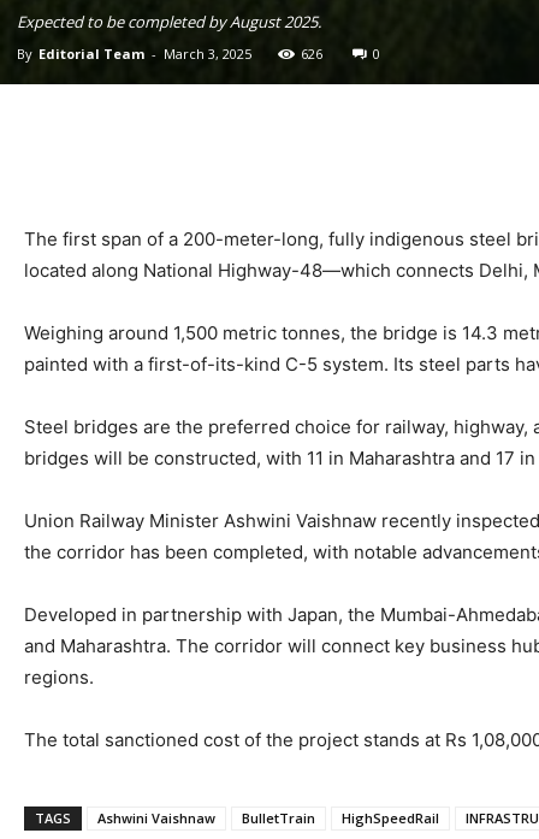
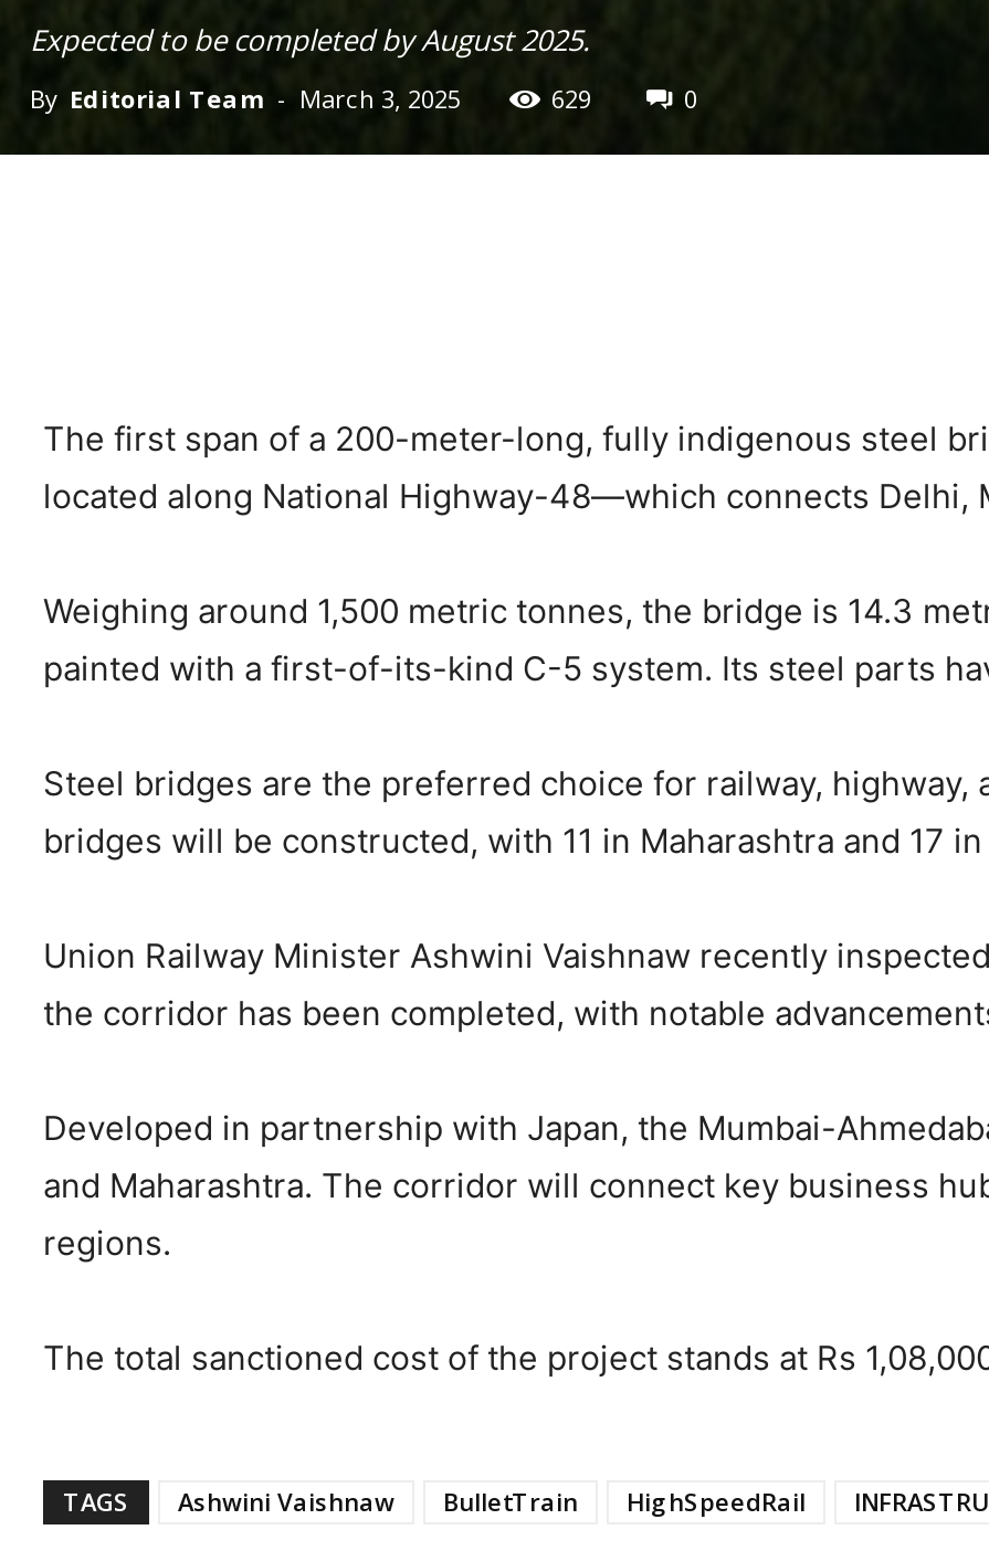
- 626
+ 629
